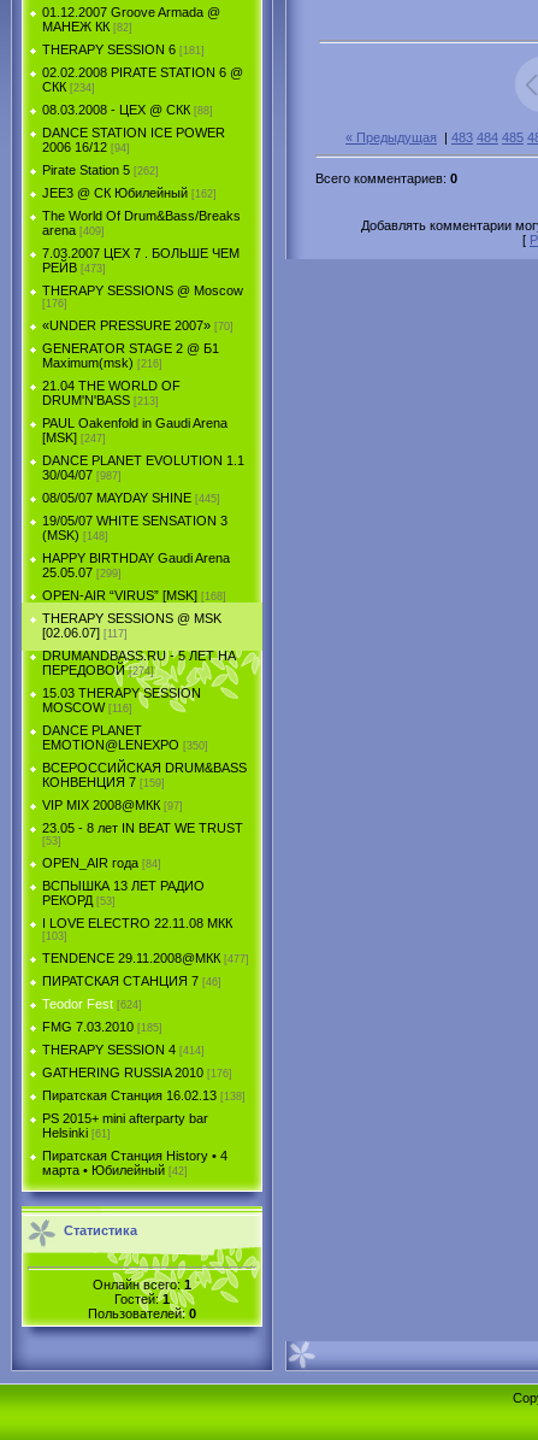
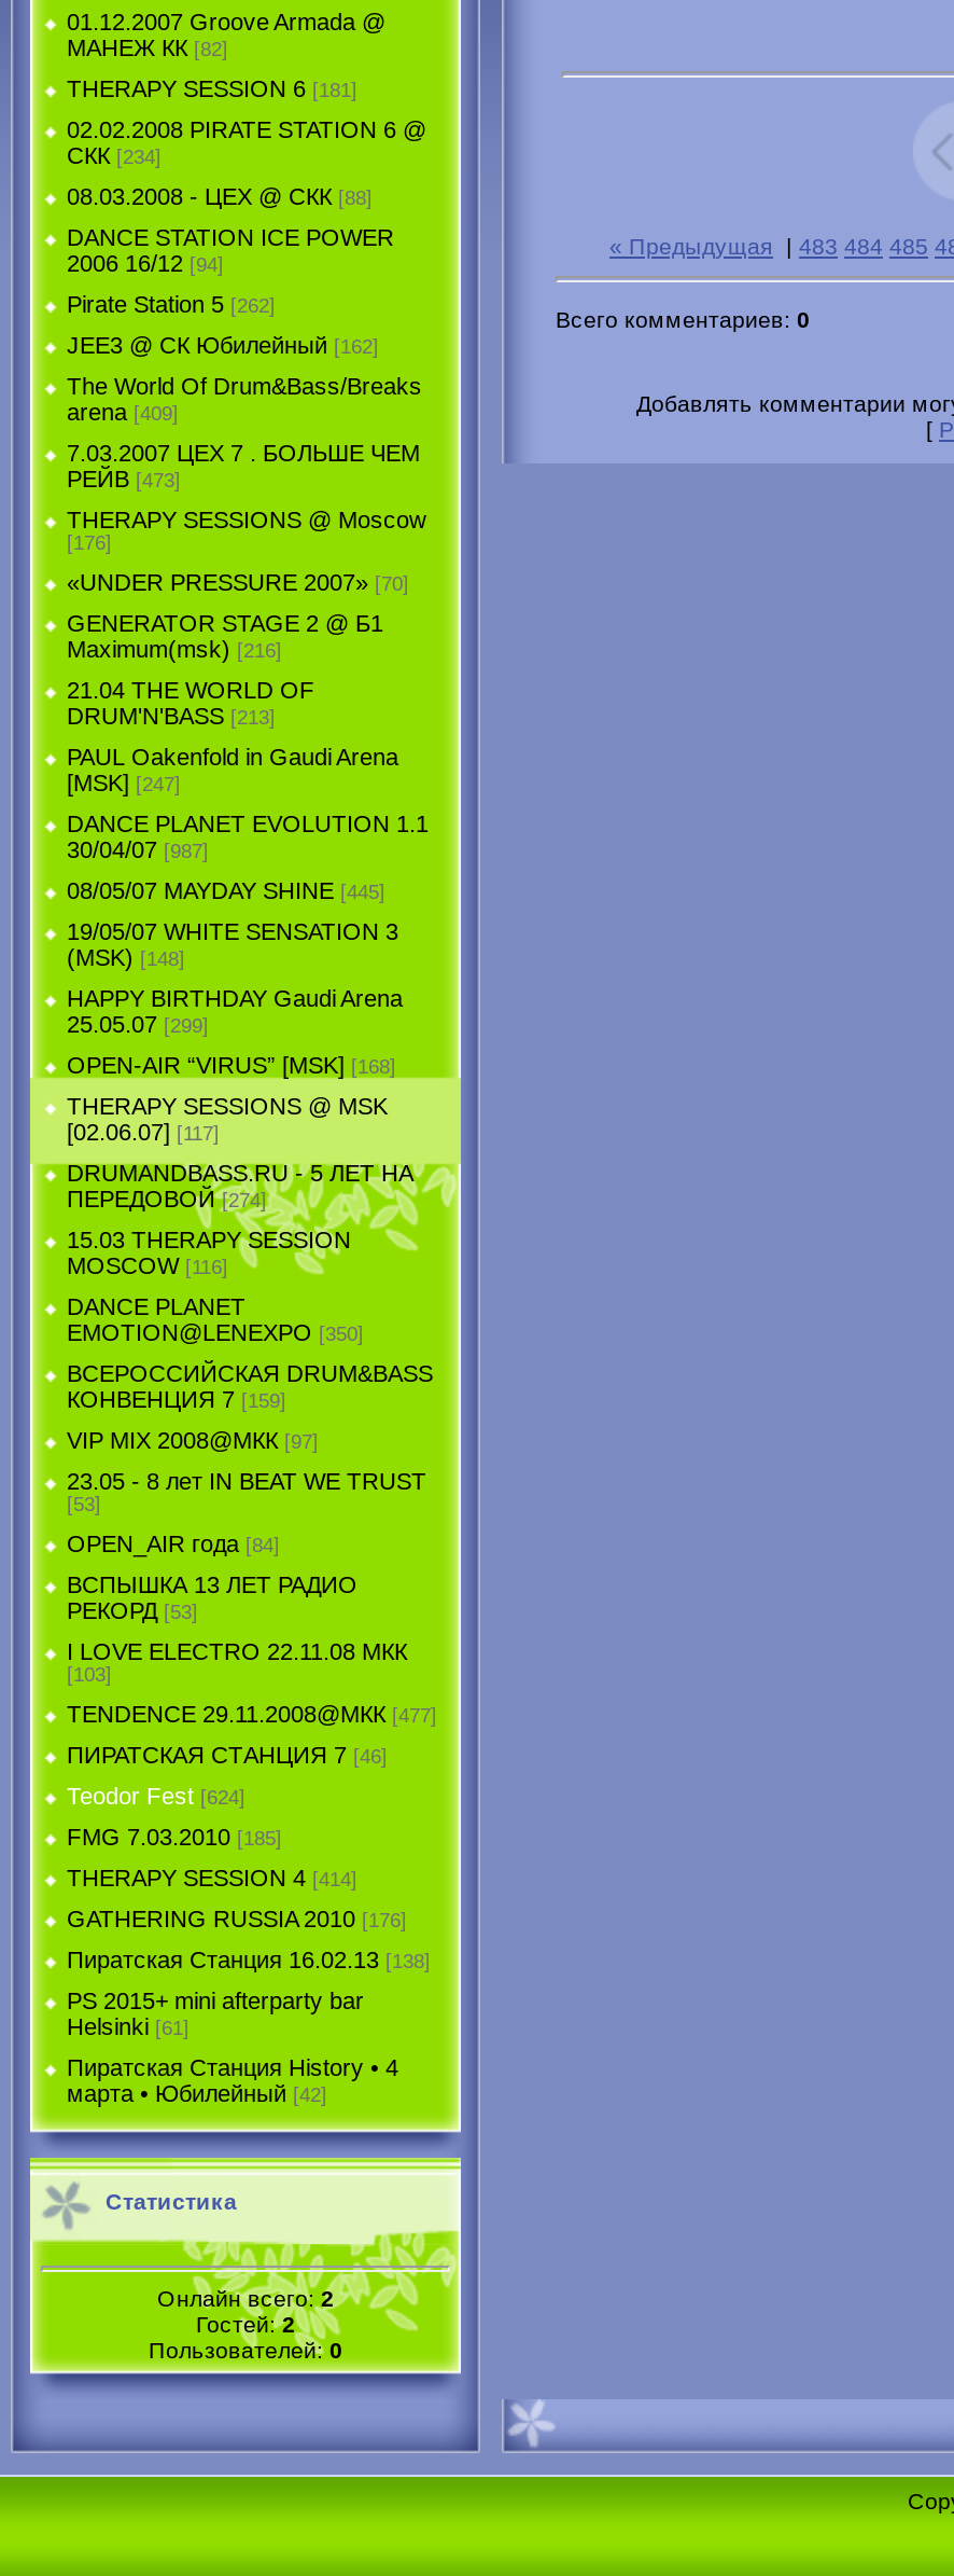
- Онлайн всего: 1
+ Онлайн всего: 2

- Гостей: 1
+ Гостей: 2
